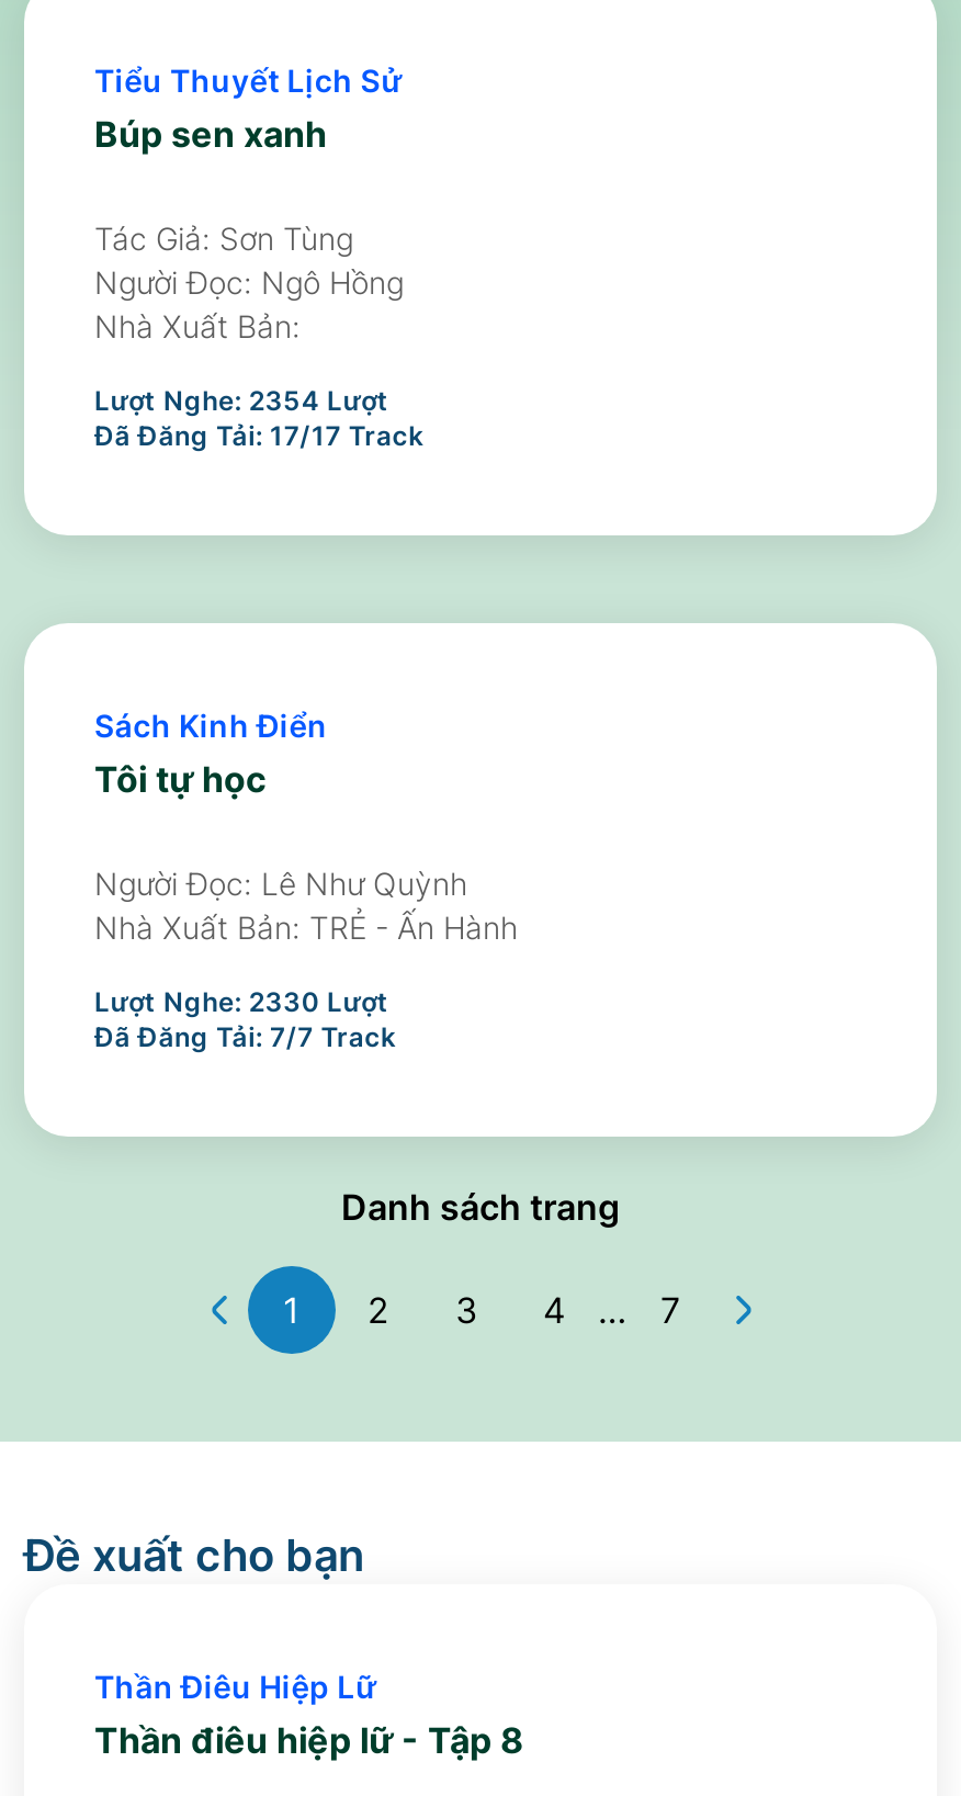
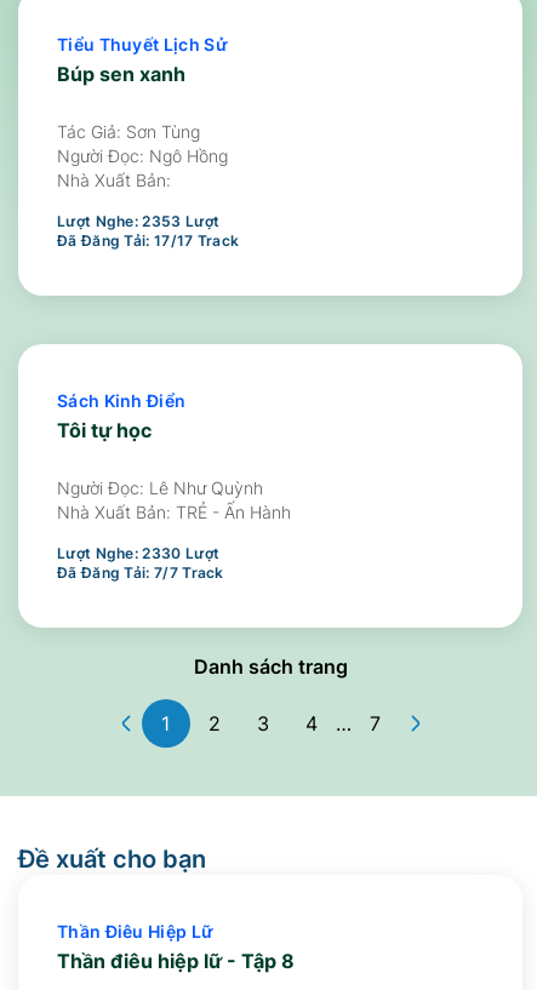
- Lượt Nghe: 2354 Lượt
+ Lượt Nghe: 2353 Lượt
